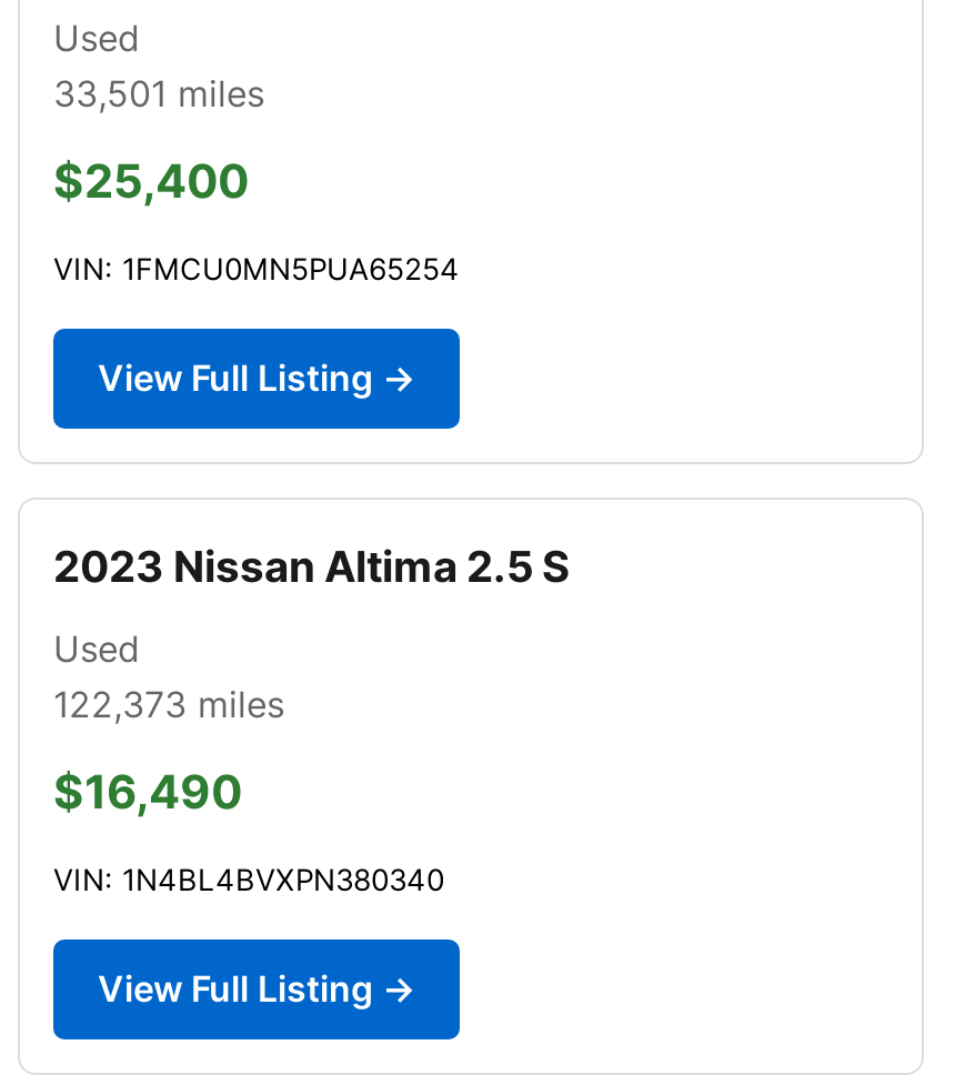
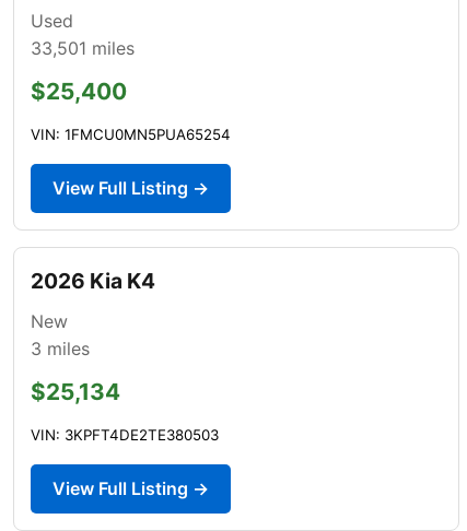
- 2023 Nissan Altima 2.5 S
+ 2026 Kia K4

- Used
- 122,373 miles
+ New
+ 3 miles

- $16,490
+ $25,134

- VIN: 1N4BL4BVXPN380340
+ VIN: 3KPFT4DE2TE380503
